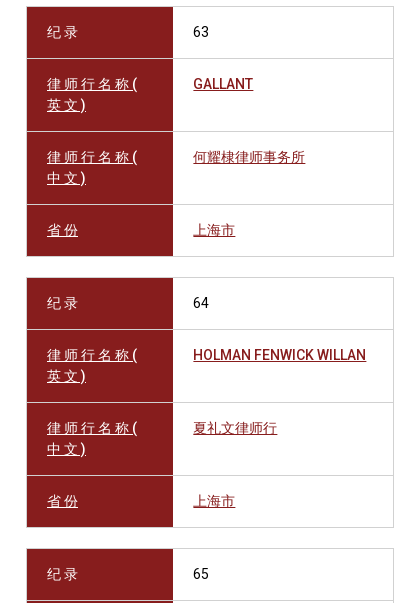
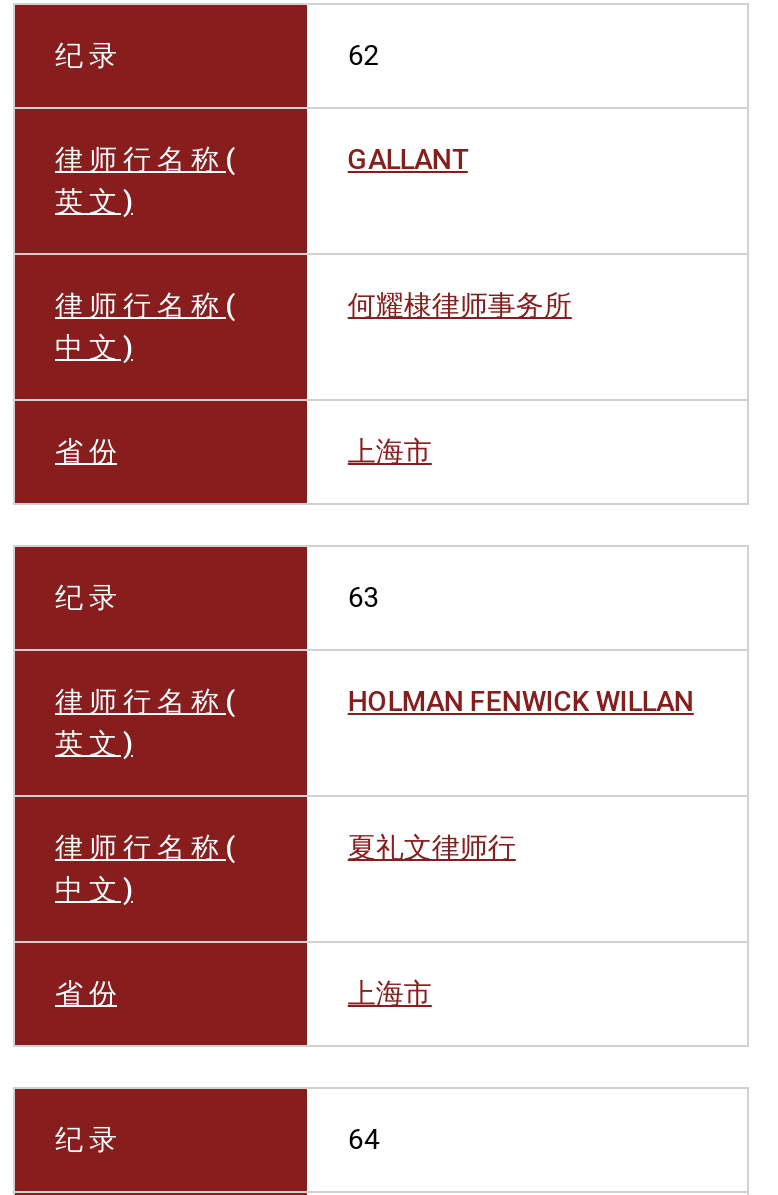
- 63
+ 62

- 64
+ 63

- 65
+ 64
